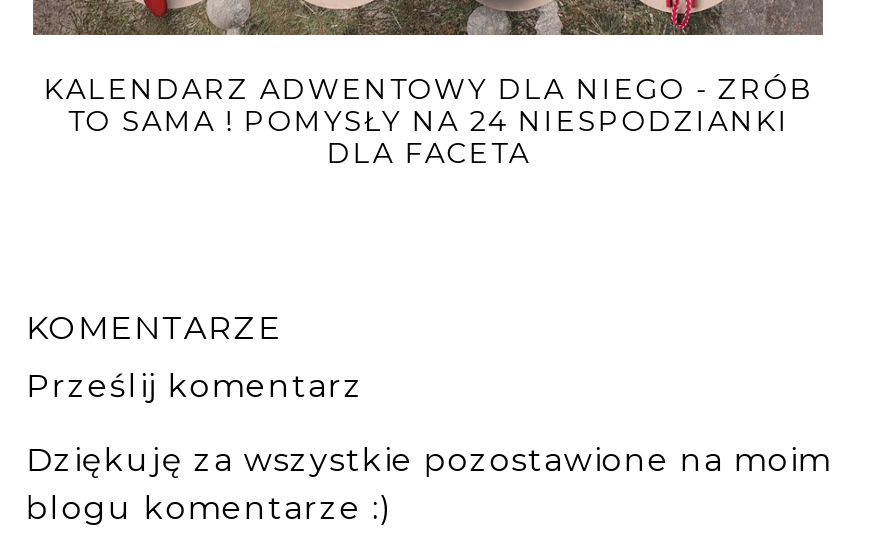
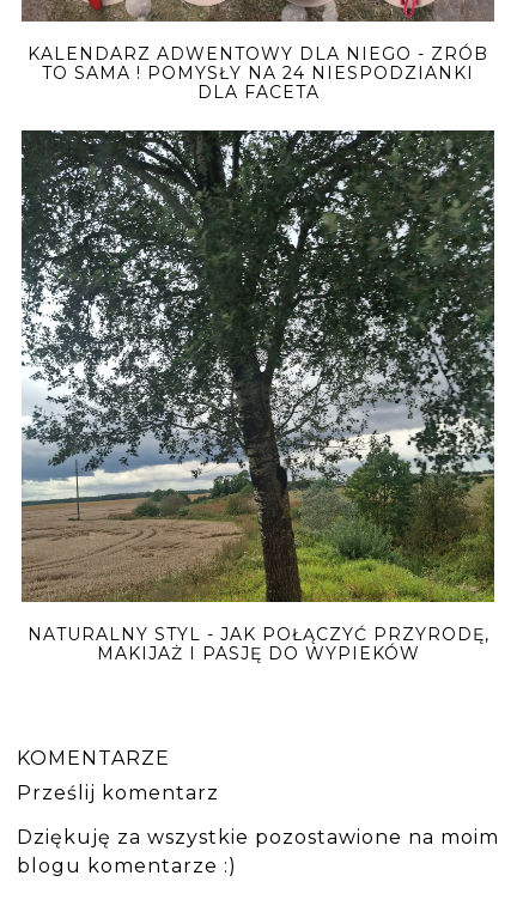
+ [image]
+ NATURALNY STYL - JAK POŁĄCZYĆ PRZYRODĘ,
+ MAKIJAŻ I PASJĘ DO WYPIEKÓW
